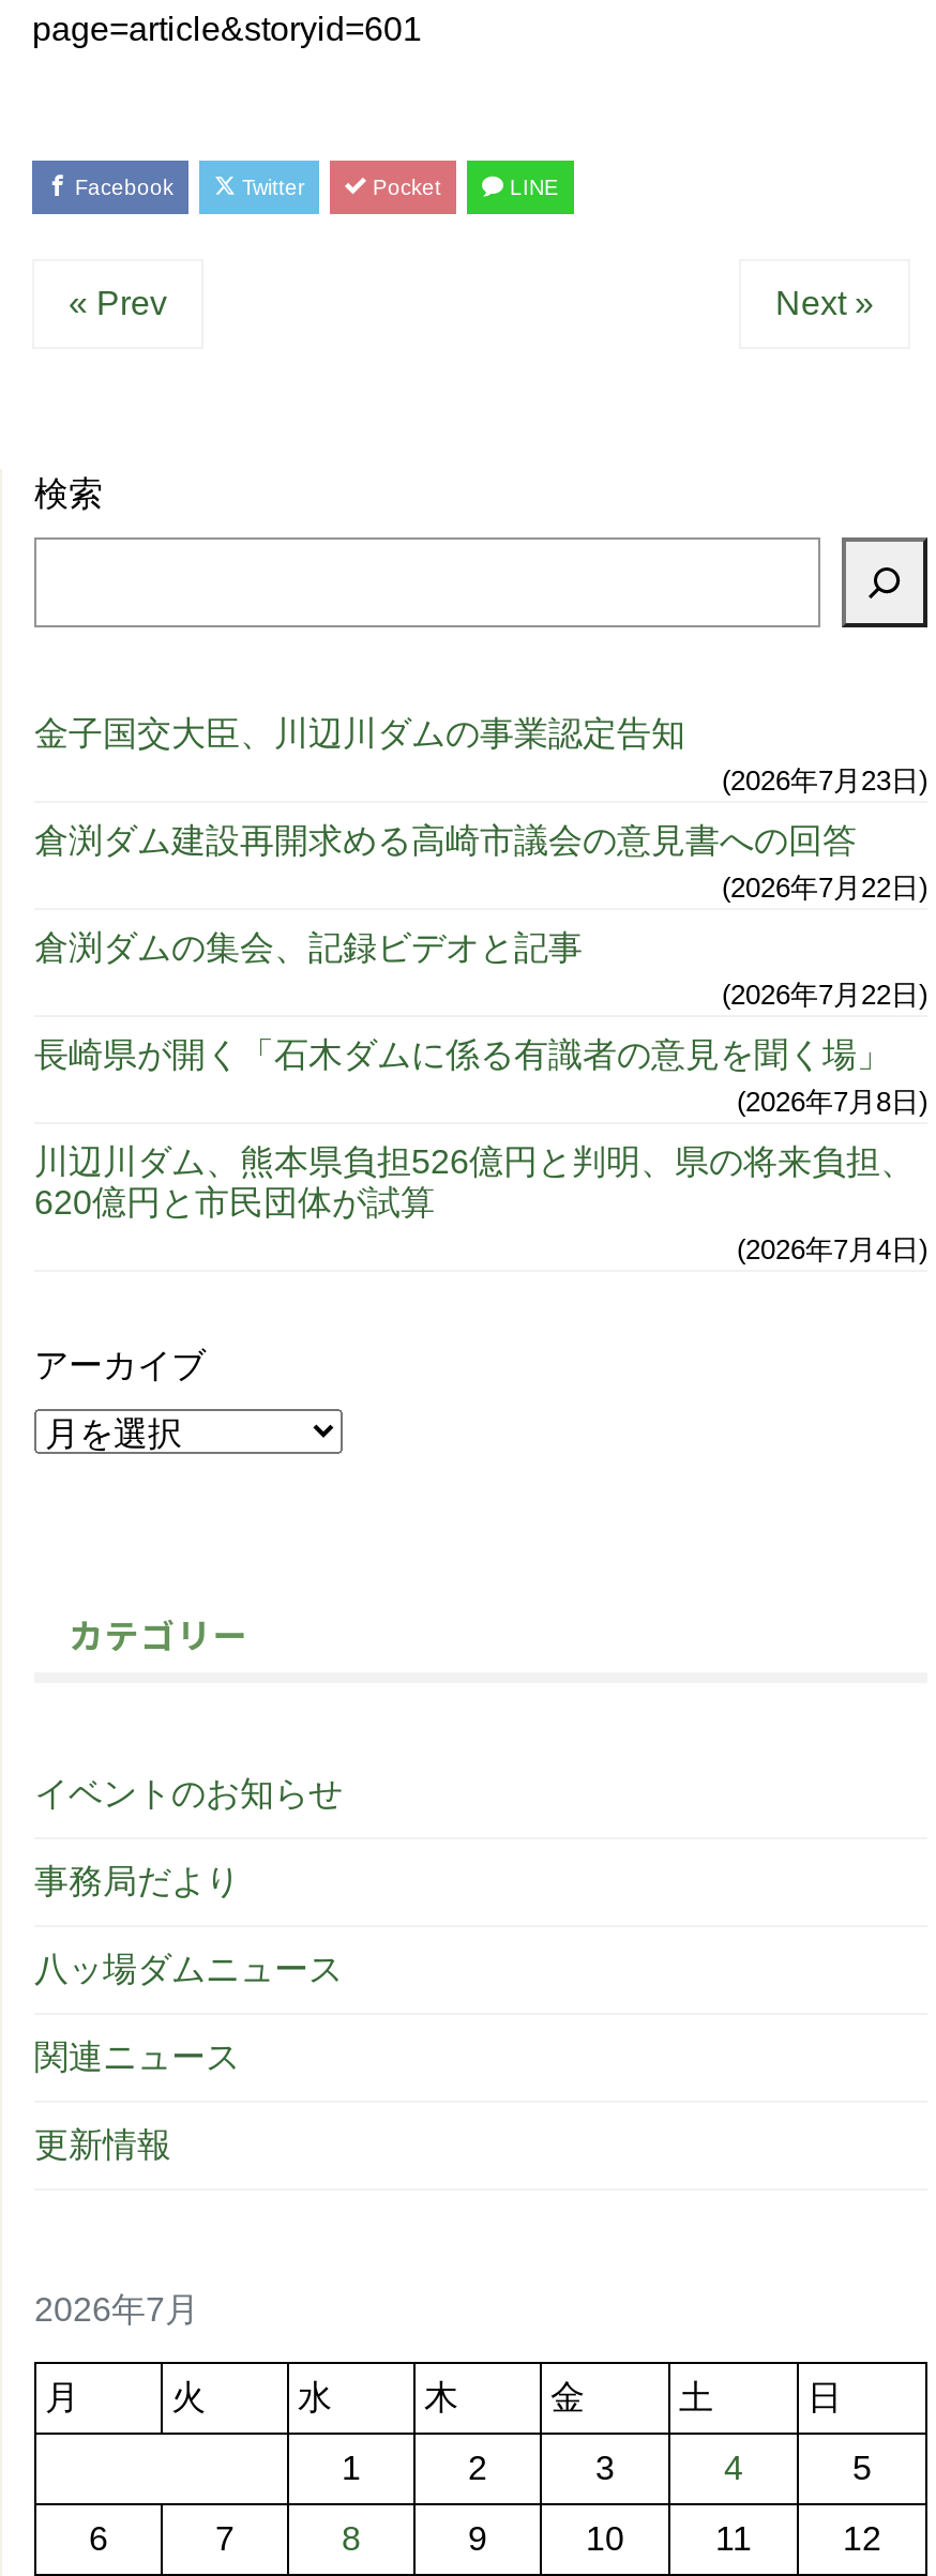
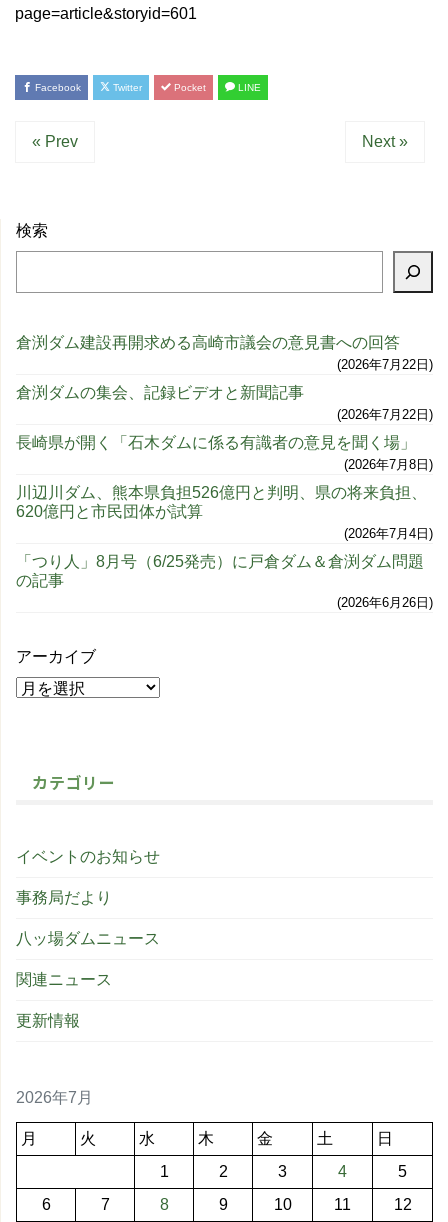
- 金子国交大臣、川辺川ダムの事業認定告知
- 2026年7月23日

moved up: 倉渕ダム建設再開求める高崎市議会の意見書への回答 | 2026年7月22日

- 倉渕ダムの集会、記録ビデオと記事
+ 倉渕ダムの集会、記録ビデオと新聞記事

moved up: 2026年7月22日 | 長崎県が開く「石木ダムに係る有識者の意見を聞く場」 | 2026年7月8日 | 川辺川ダム、熊本県負担526億円と判明、県の将来負担、 | 620億円と市民団体が試算 | 2026年7月4日

+ 「つり人」8月号（6/25発売）に戸倉ダム＆倉渕ダム問題
+ の記事
+ 2026年6月26日
